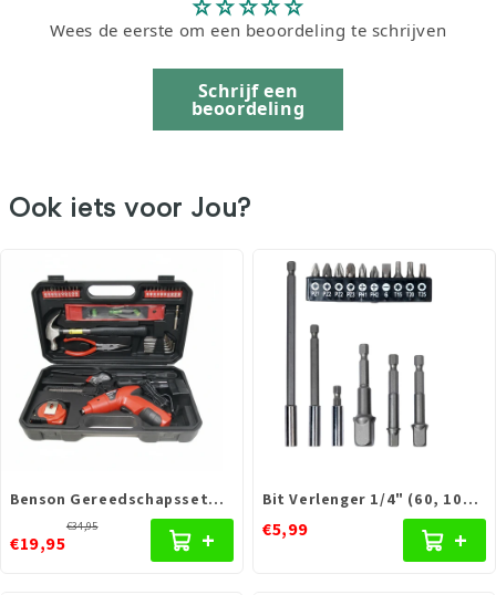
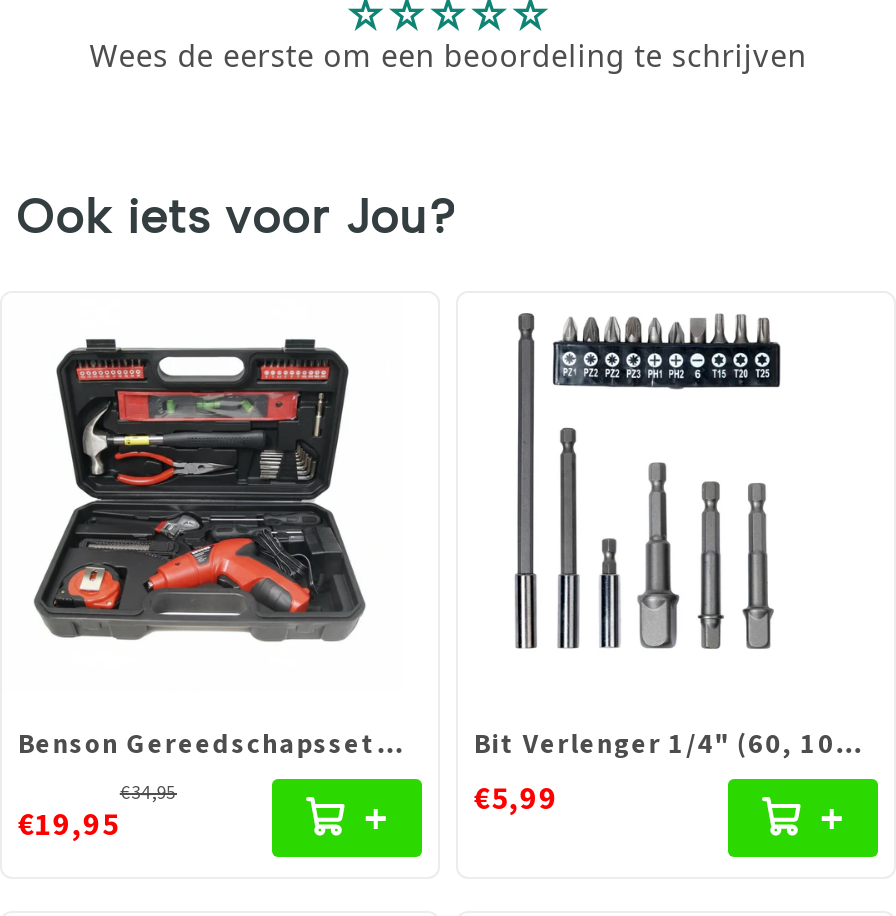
- Schrijf een
- beoordeling
